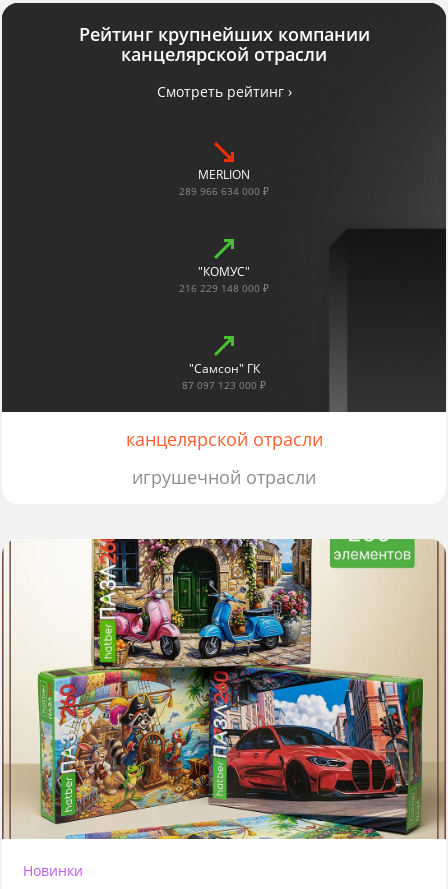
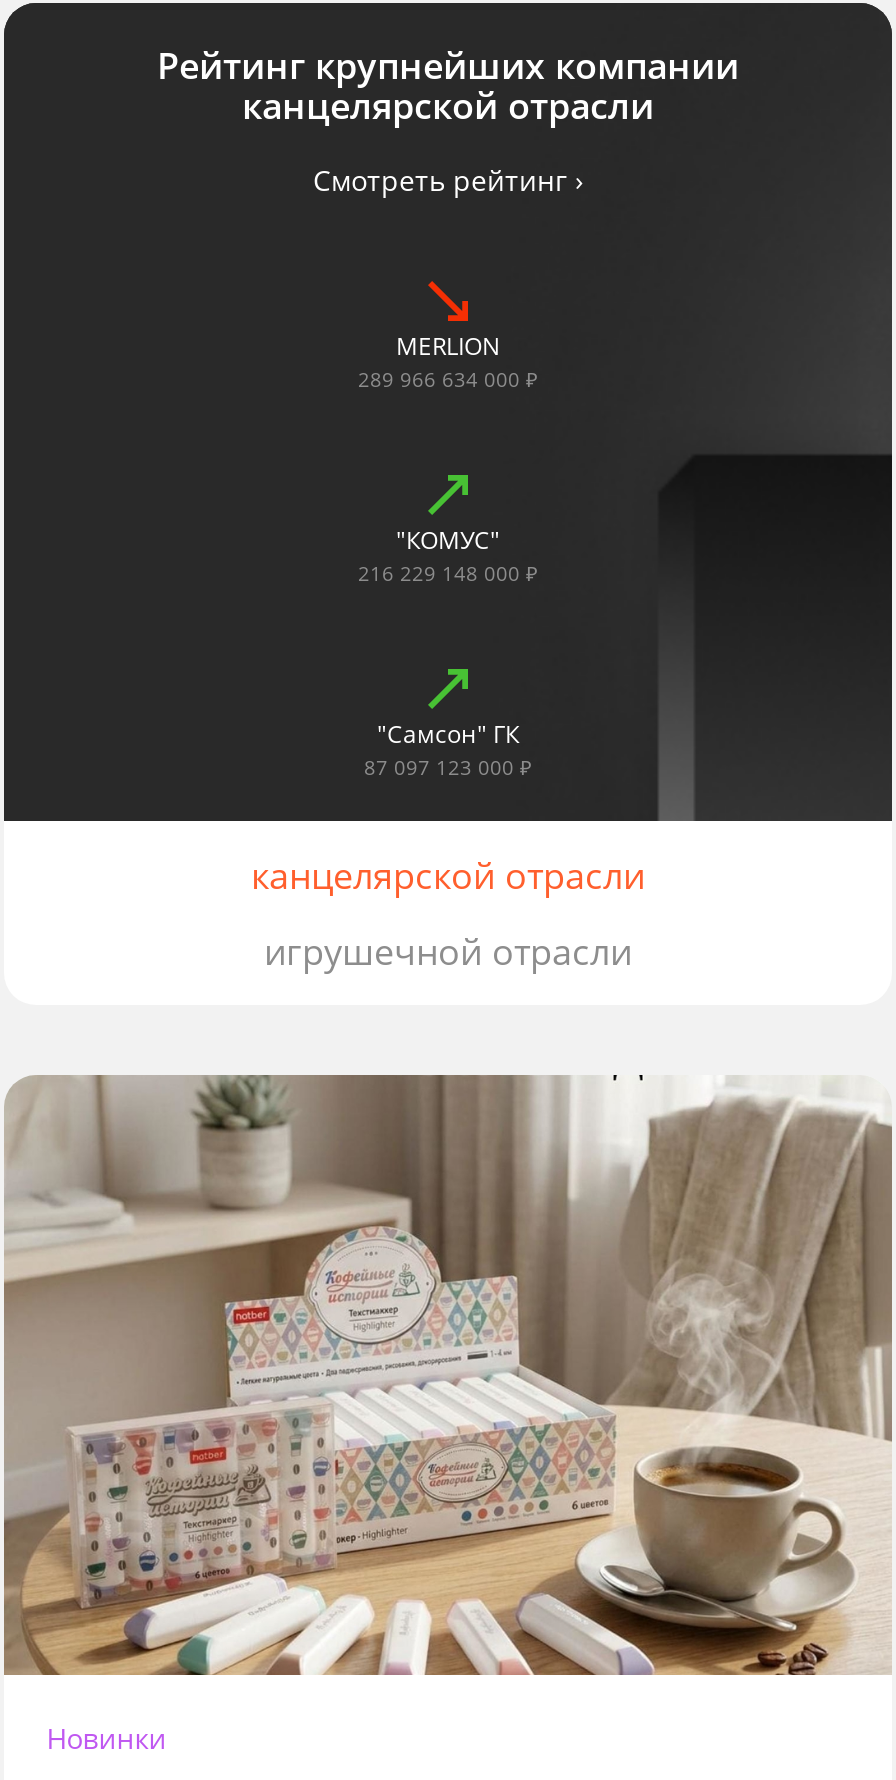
- [image]
+ [image]
